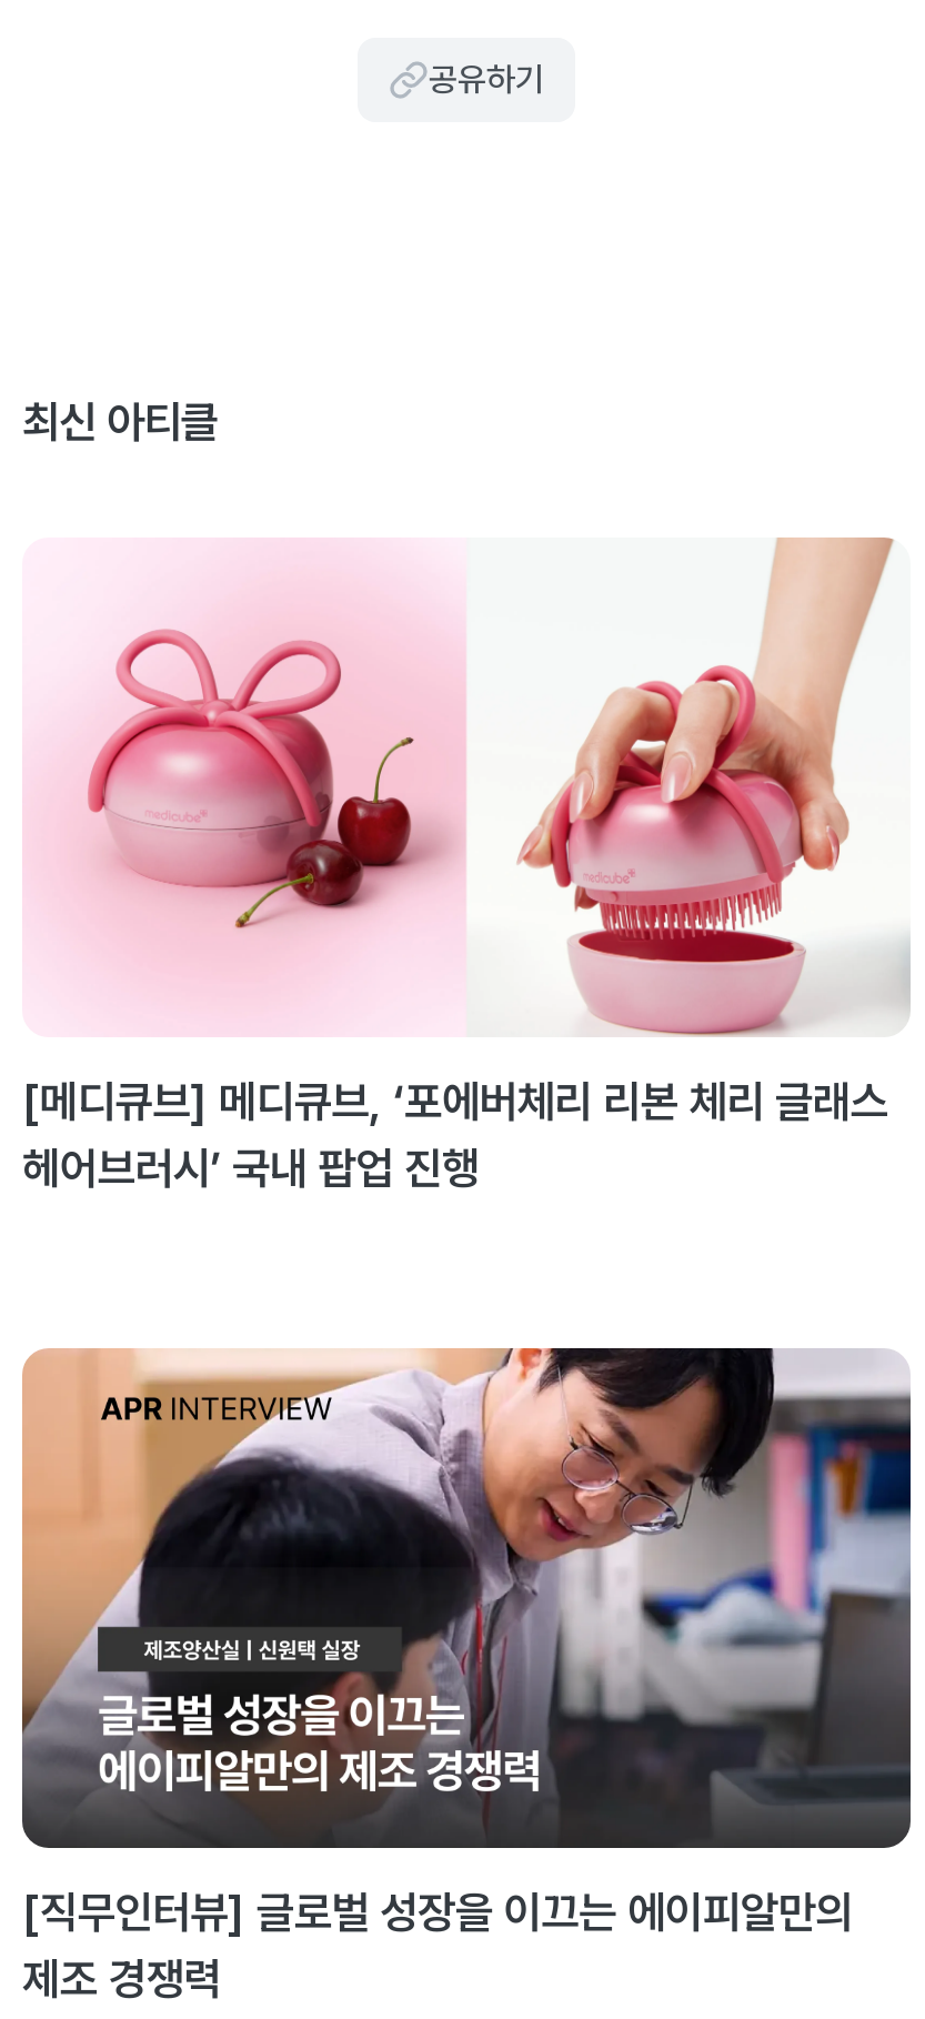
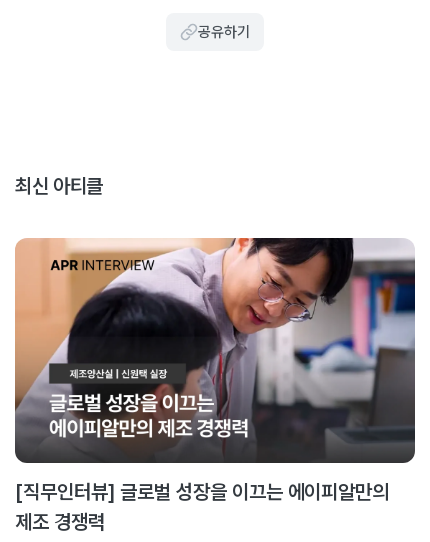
- [image]
- [메디큐브] 메디큐브, ‘포에버체리 리본 체리 글래스
- 헤어브러시’ 국내 팝업 진행

- [image]
